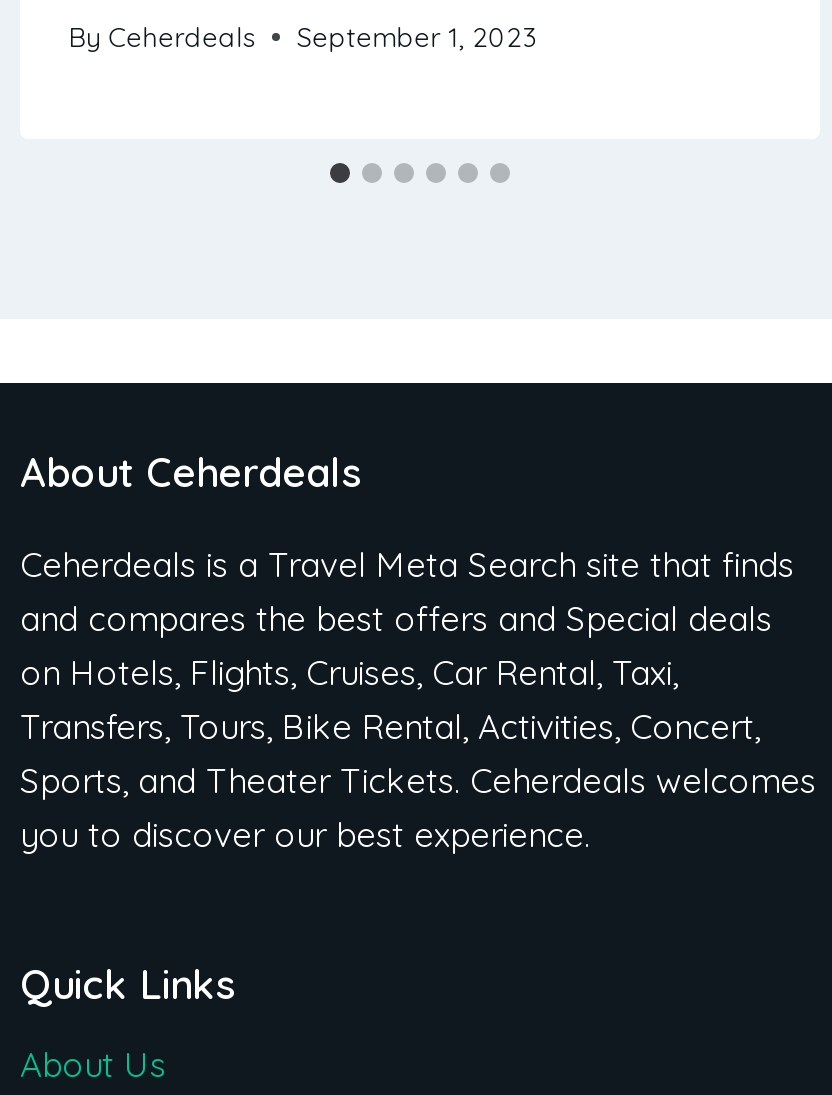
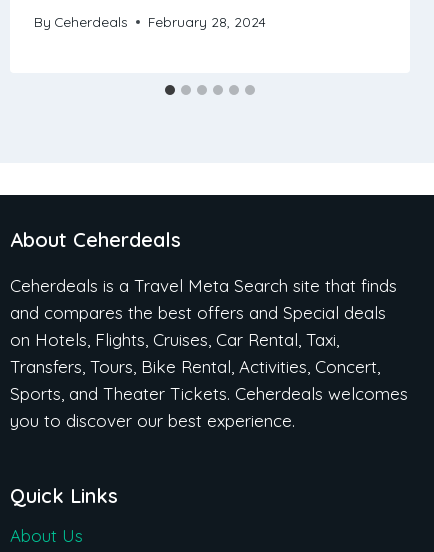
- By Ceherdeals September 1, 2023
+ By Ceherdeals February 28, 2024
